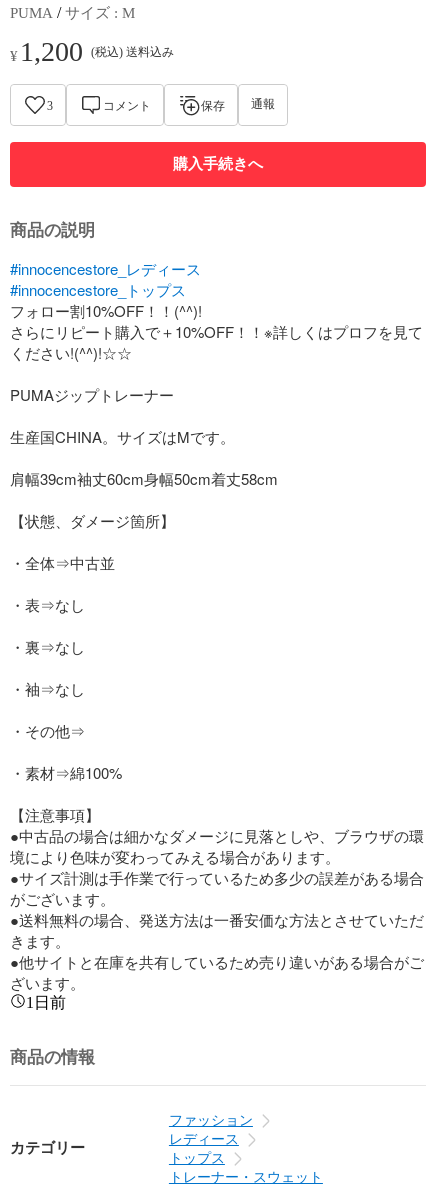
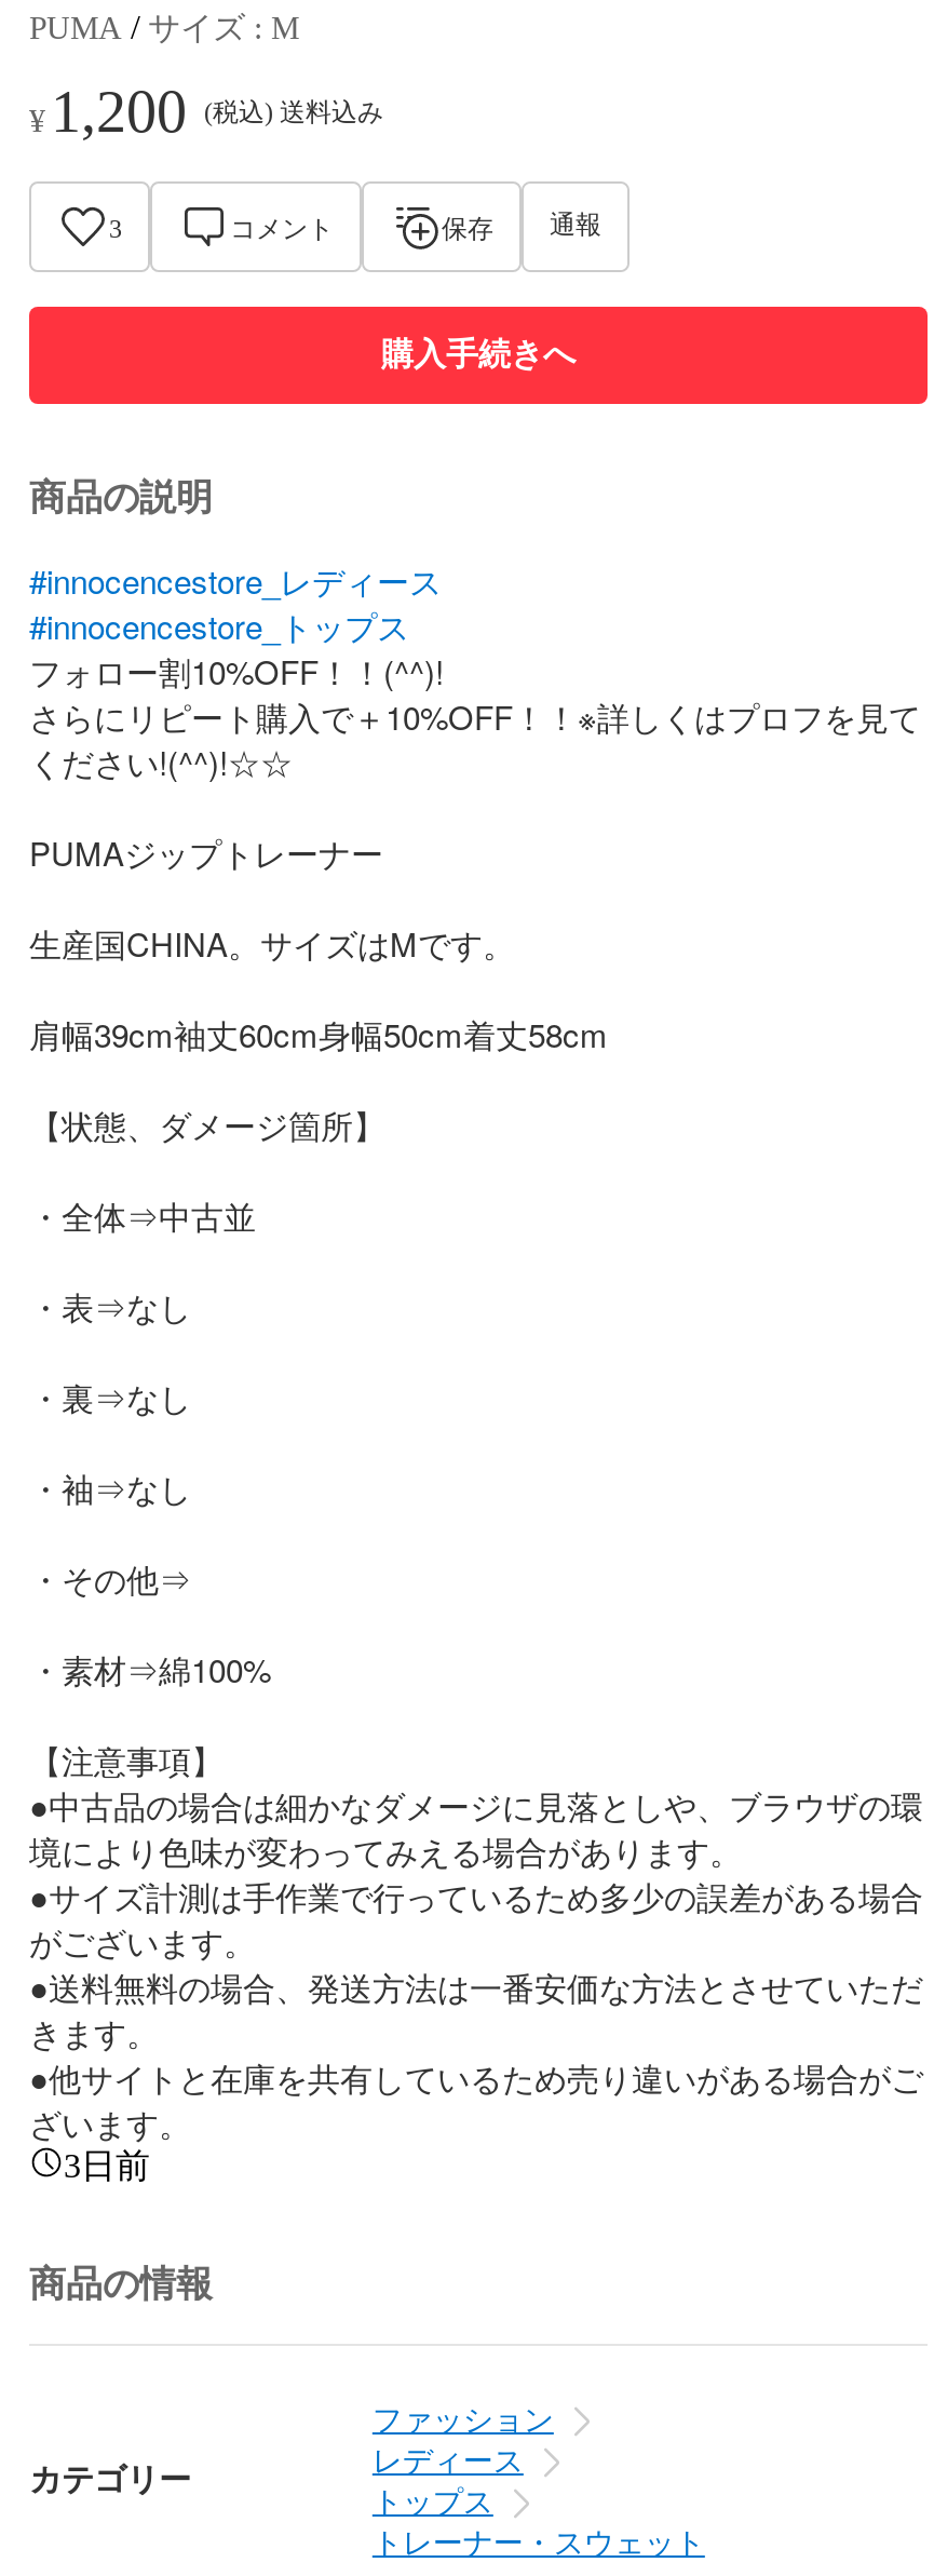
- 1日前
+ 3日前
